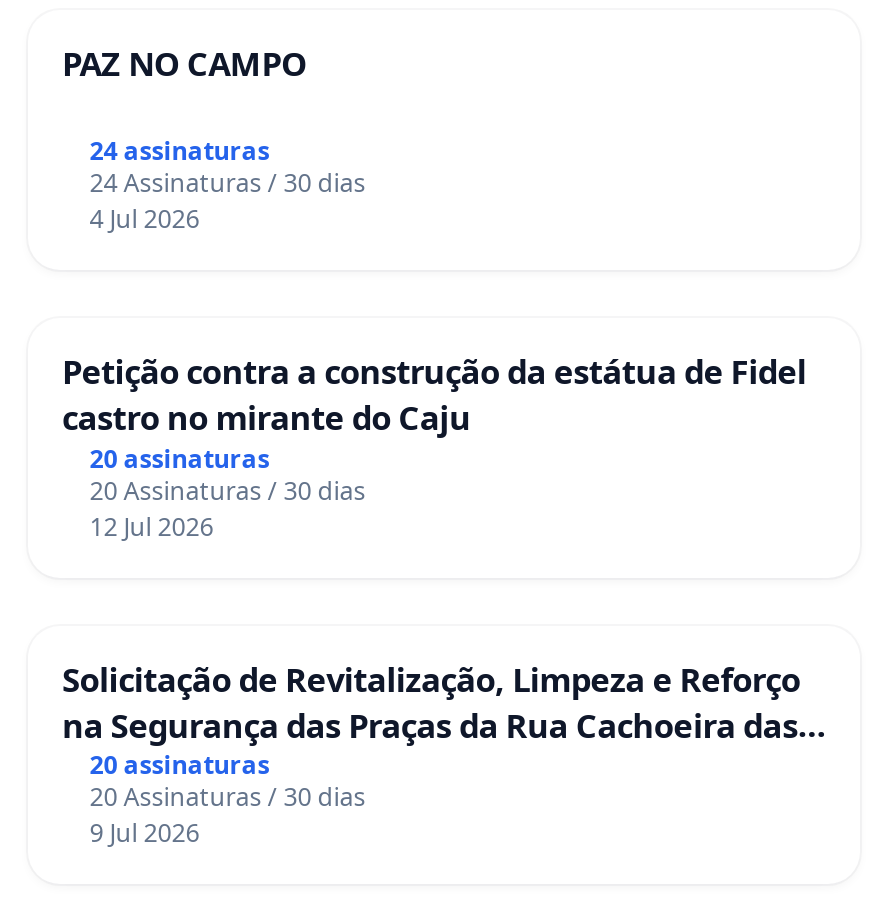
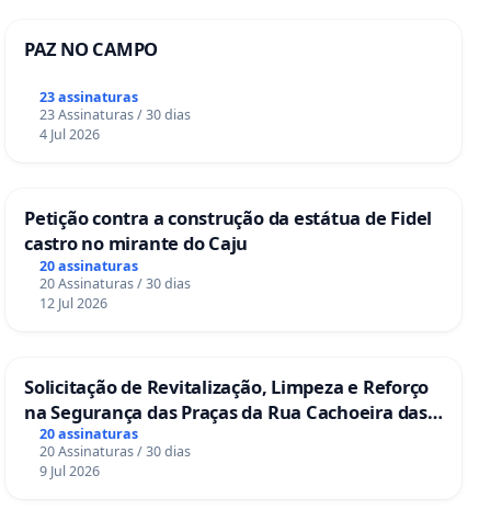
- 24 assinaturas
+ 23 assinaturas

- 24 Assinaturas / 30 dias
+ 23 Assinaturas / 30 dias
